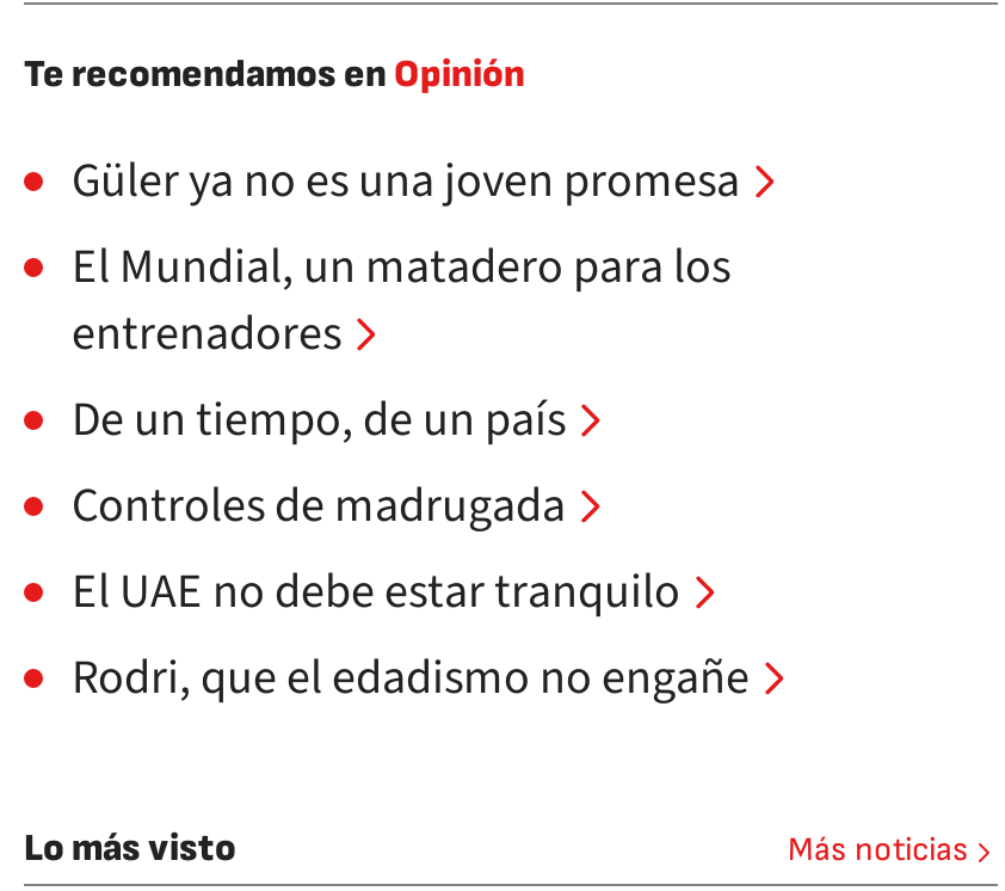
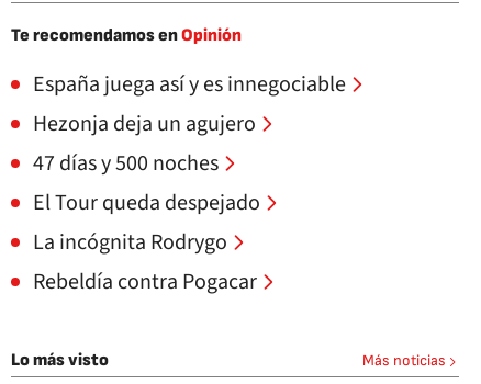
- Güler ya no es una joven promesa
- El Mundial, un matadero para los
- entrenadores
- De un tiempo, de un país
- Controles de madrugada
- El UAE no debe estar tranquilo
- Rodri, que el edadismo no engañe
+ España juega así y es innegociable
+ Hezonja deja un agujero
+ 47 días y 500 noches
+ El Tour queda despejado
+ La incógnita Rodrygo
+ Rebeldía contra Pogacar
